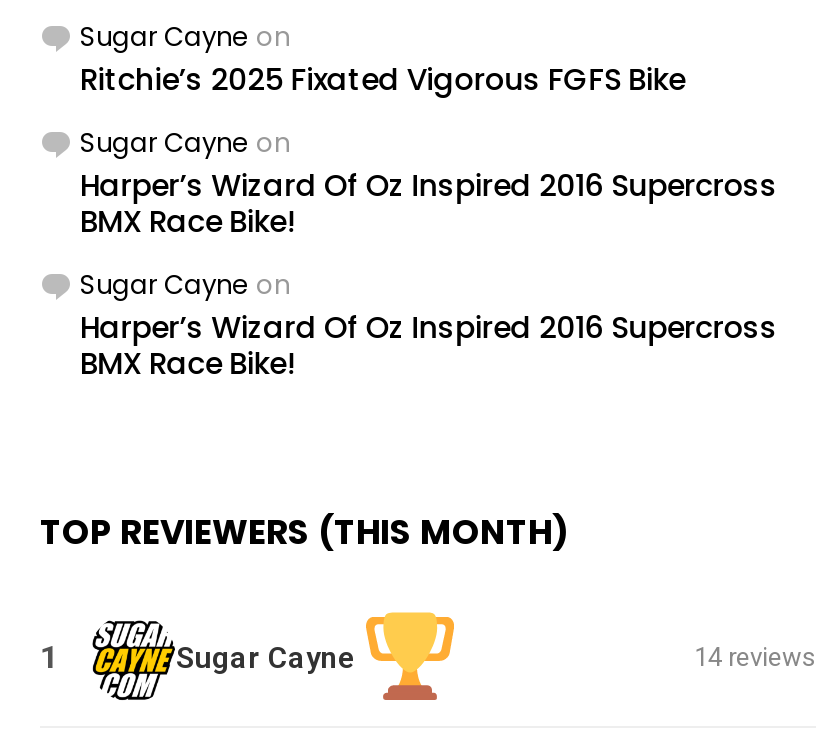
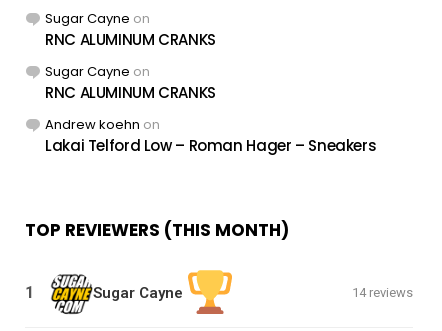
- Ritchie’s 2025 Fixated Vigorous FGFS Bike
+ RNC ALUMINUM CRANKS

- Harper’s Wizard Of Oz Inspired 2016 Supercross
- BMX Race Bike!
+ RNC ALUMINUM CRANKS

- Sugar Cayne on
- Harper’s Wizard Of Oz Inspired 2016 Supercross
- BMX Race Bike!
+ Andrew koehn on
+ Lakai Telford Low – Roman Hager – Sneakers
